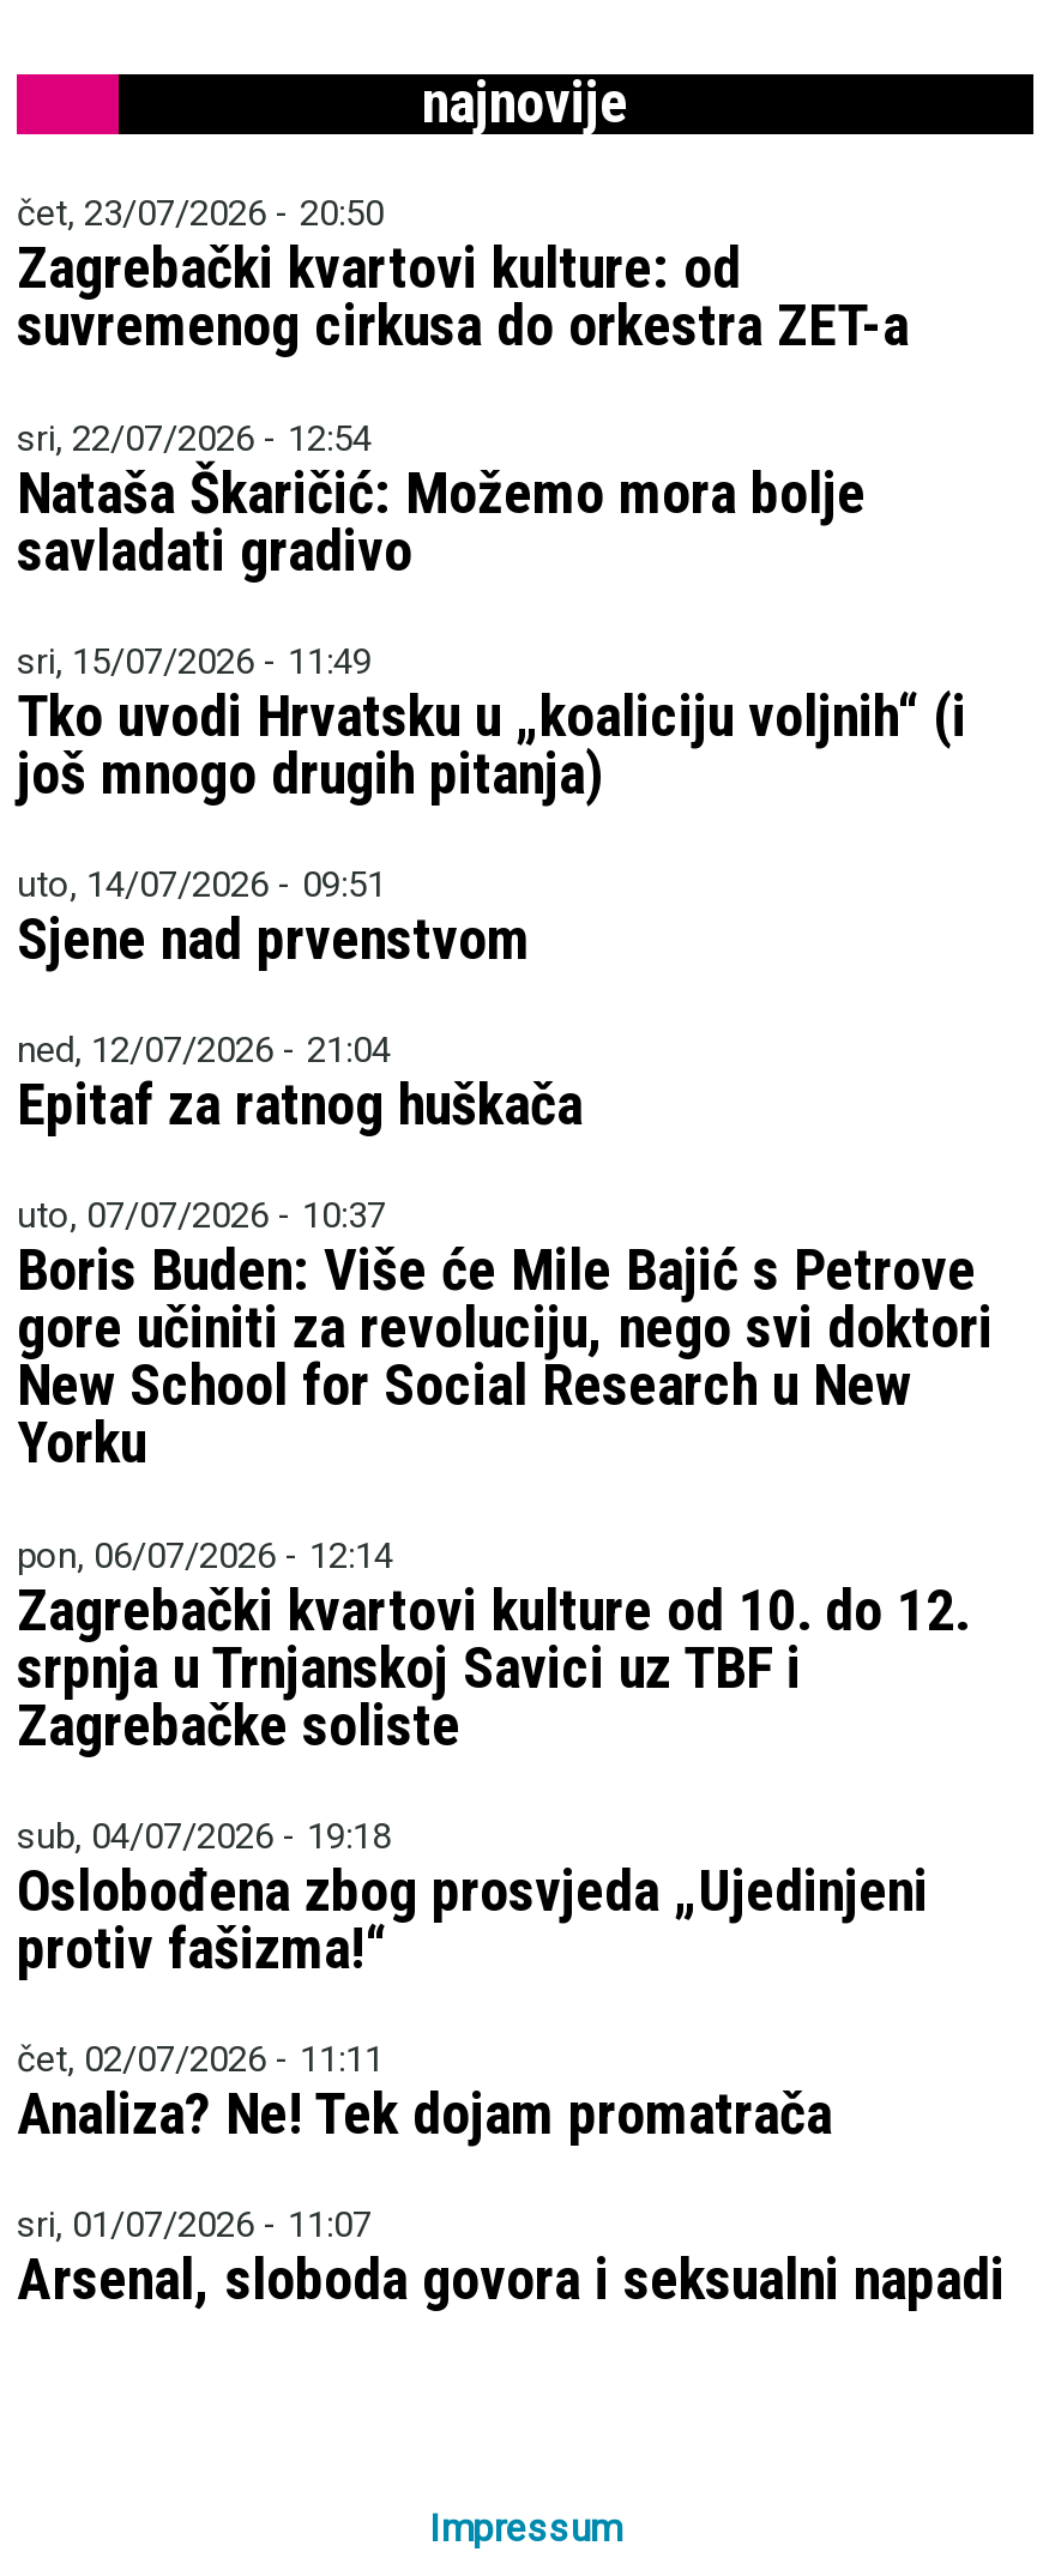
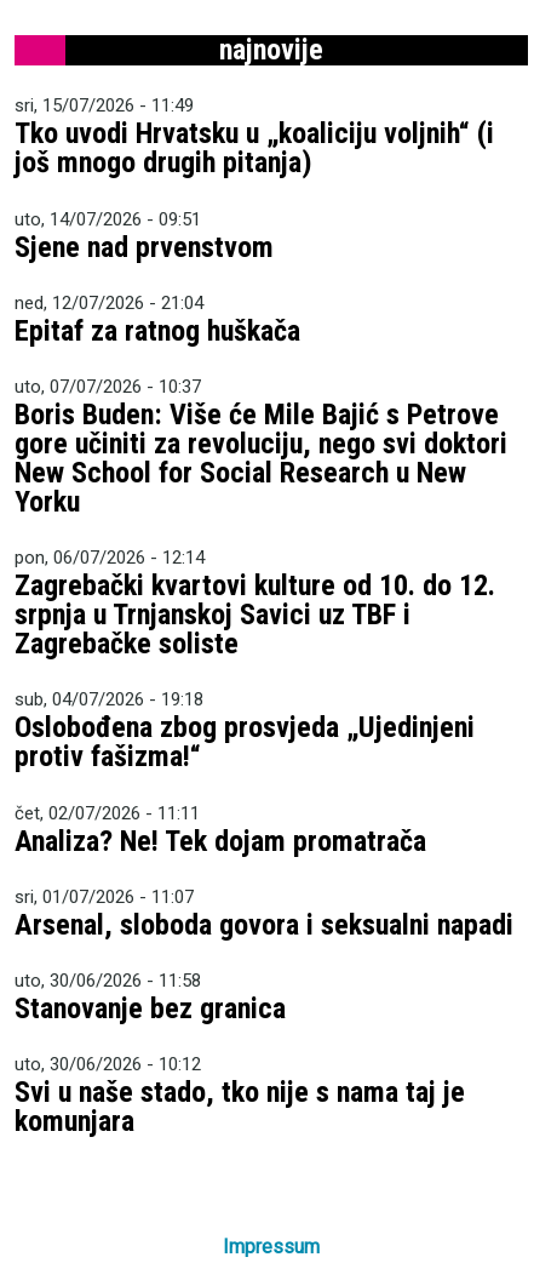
- čet, 23/07/2026 - 20:50
- Zagrebački kvartovi kulture: od
- suvremenog cirkusa do orkestra ZET-a
- sri, 22/07/2026 - 12:54
- Nataša Škaričić: Možemo mora bolje
- savladati gradivo

moved up: sri, 15/07/2026 - 11:49 | Tko uvodi Hrvatsku u „koaliciju voljnih“ (i | još mnogo drugih pitanja) | ... | sri, 01/07/2026 - 11:07 | Arsenal, sloboda govora i seksualni napadi

+ uto, 30/06/2026 - 11:58
+ Stanovanje bez granica
+ uto, 30/06/2026 - 10:12
+ Svi u naše stado, tko nije s nama taj je
+ komunjara
